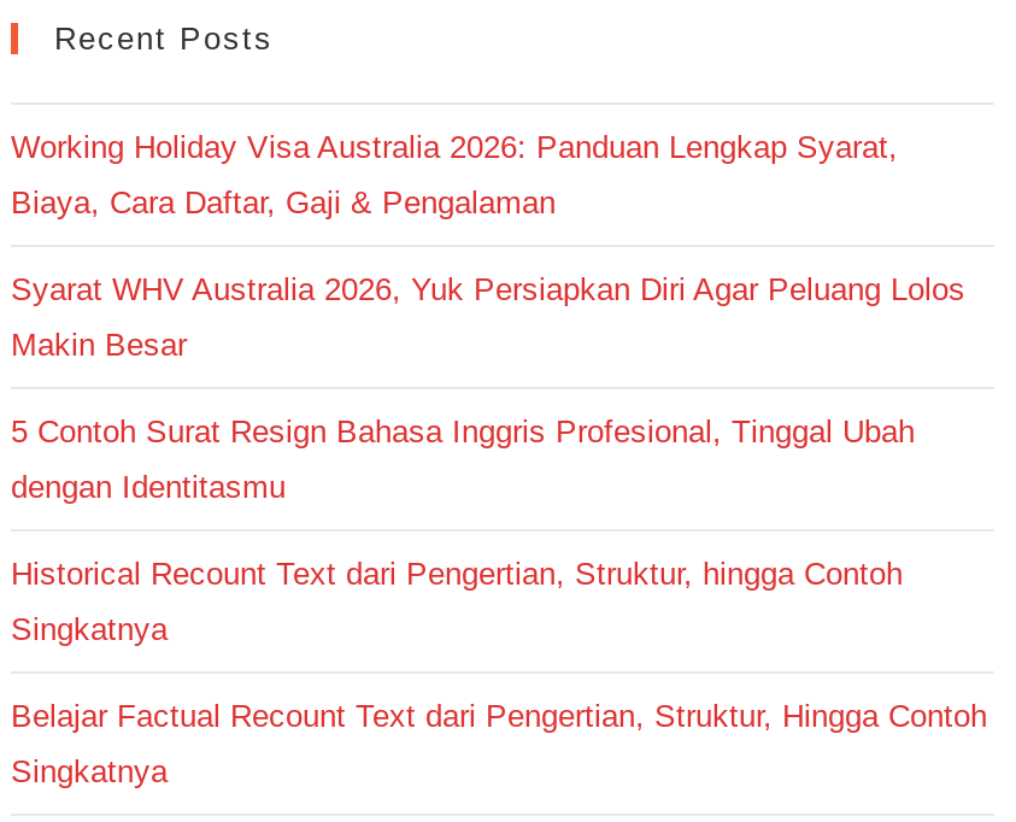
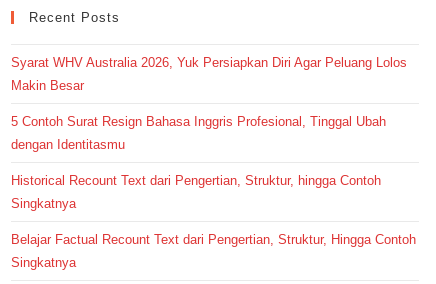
- Working Holiday Visa Australia 2026: Panduan Lengkap Syarat,
- Biaya, Cara Daftar, Gaji & Pengalaman
